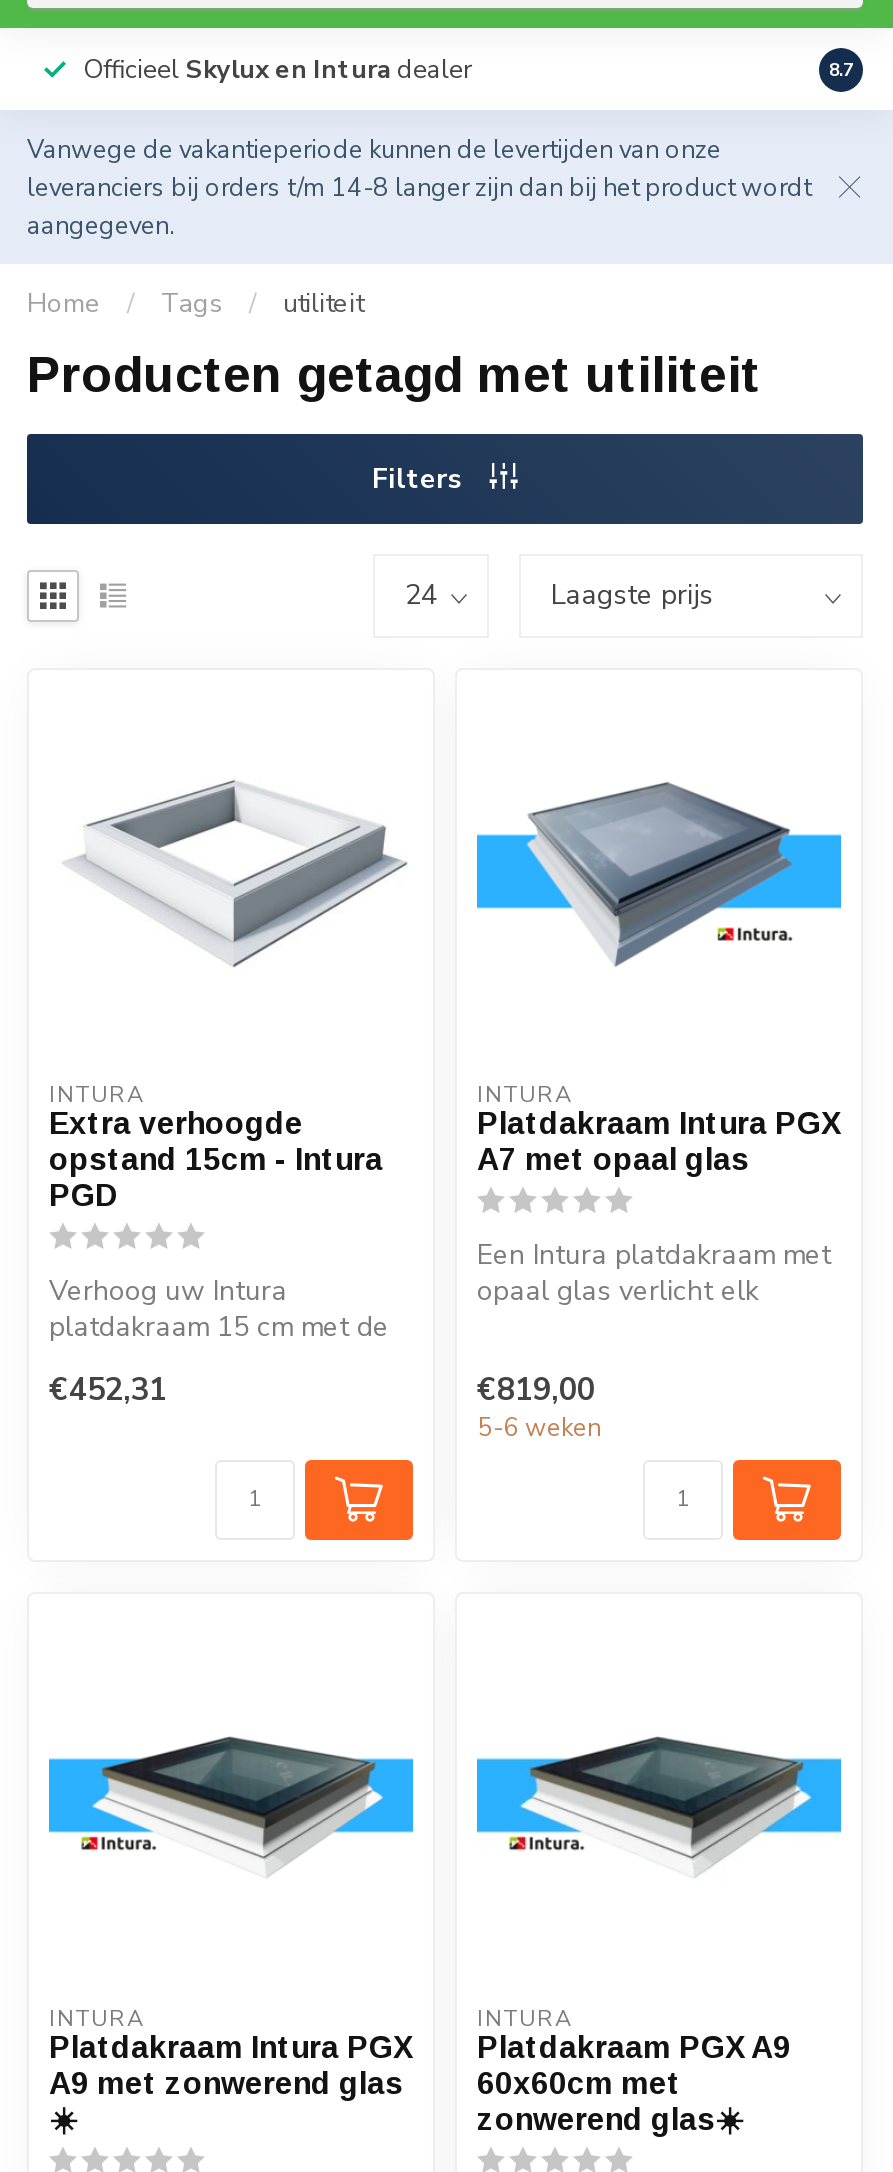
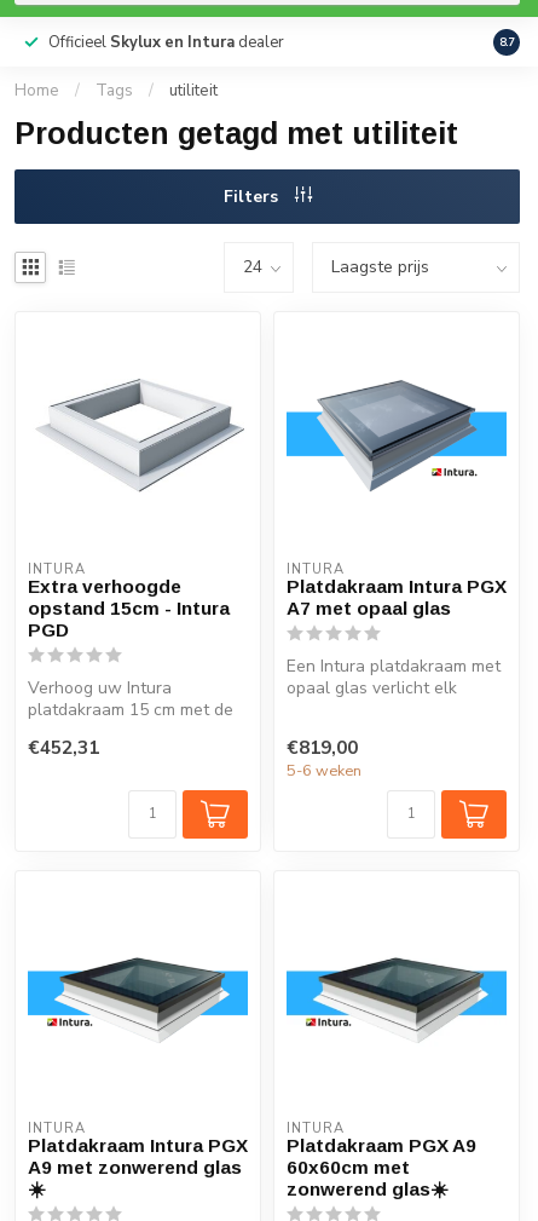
- Vanwege de vakantieperiode kunnen de levertijden van onze
- leveranciers bij orders t/m 14-8 langer zijn dan bij het product wordt
- aangegeven.
